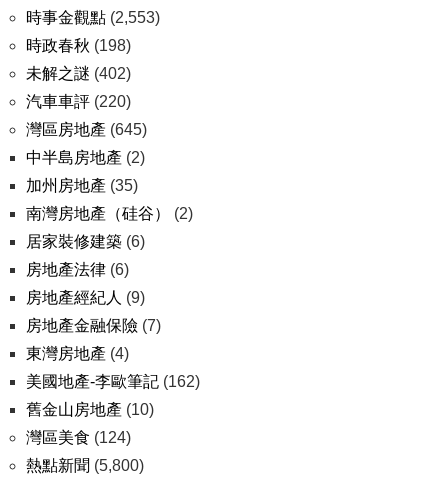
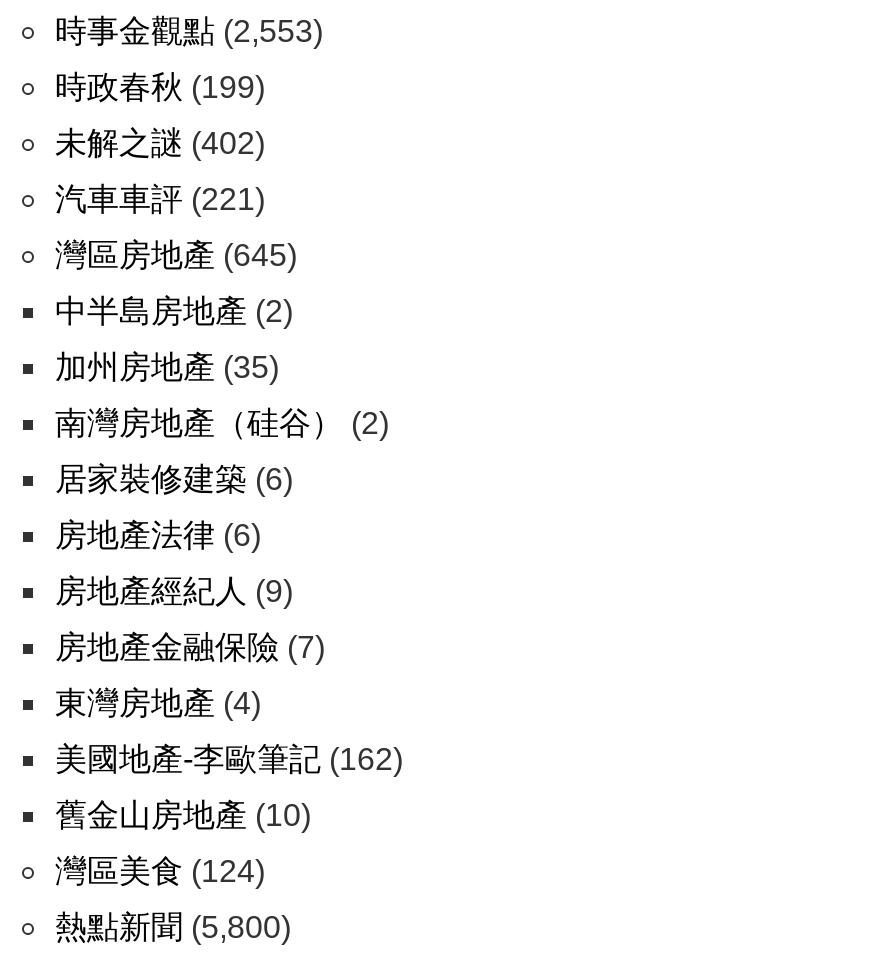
- 時政春秋(198)
+ 時政春秋(199)

- 汽車車評(220)
+ 汽車車評(221)
